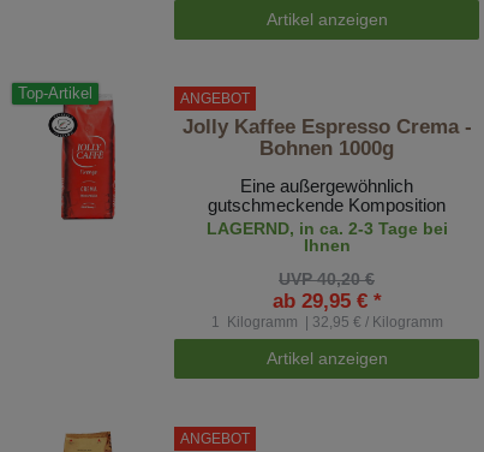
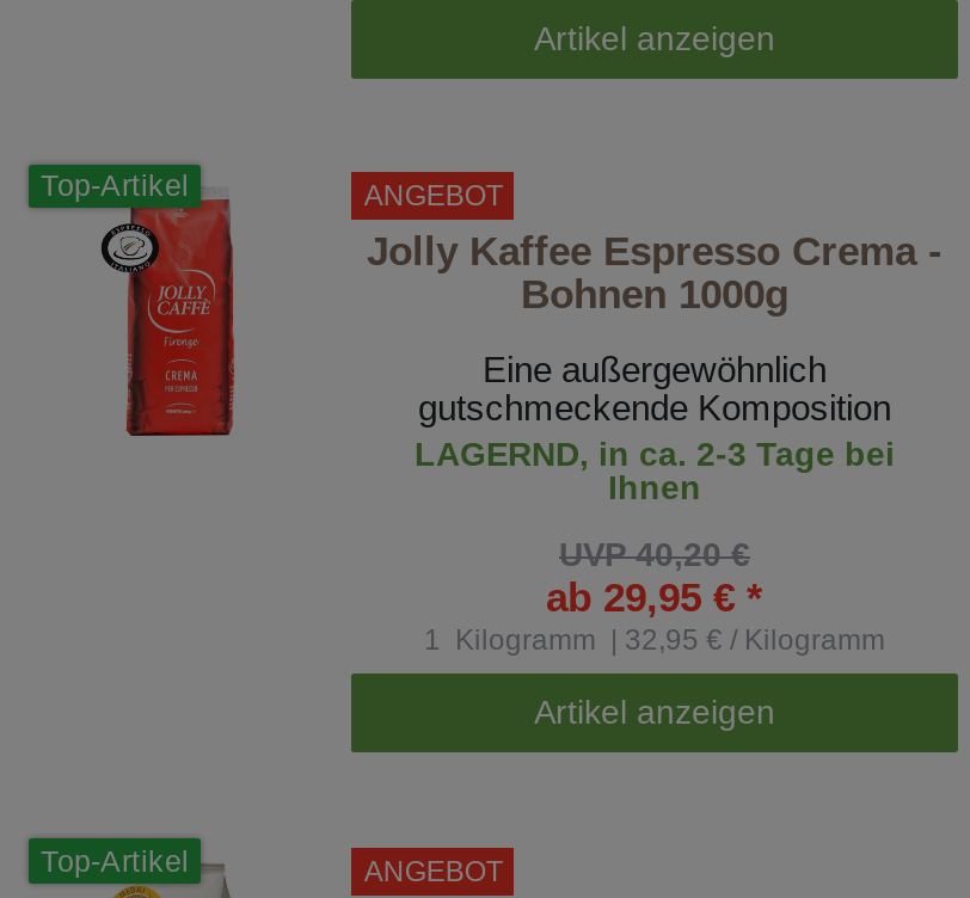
+ Top-Artikel
